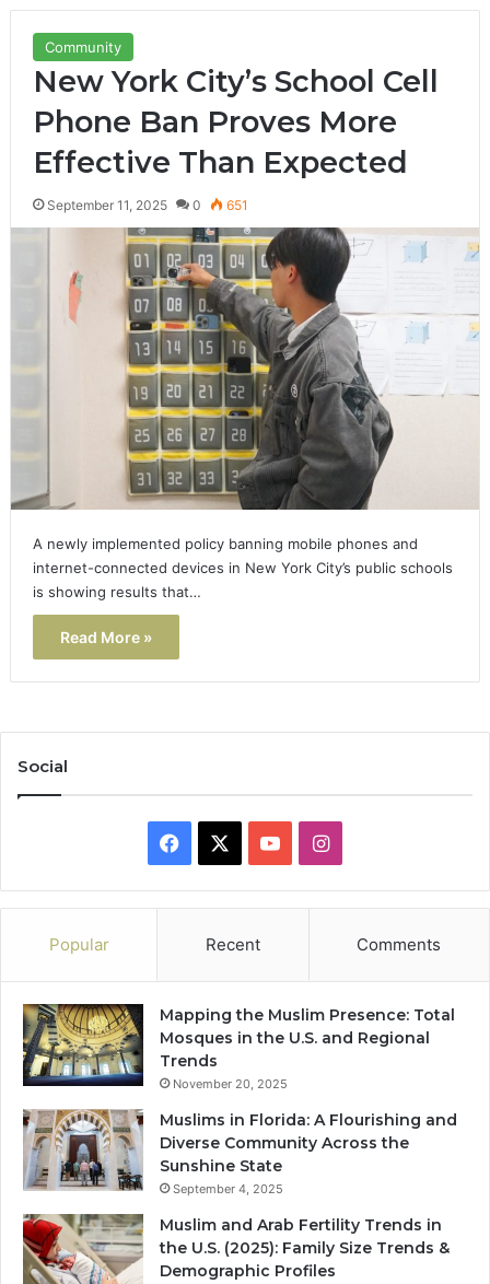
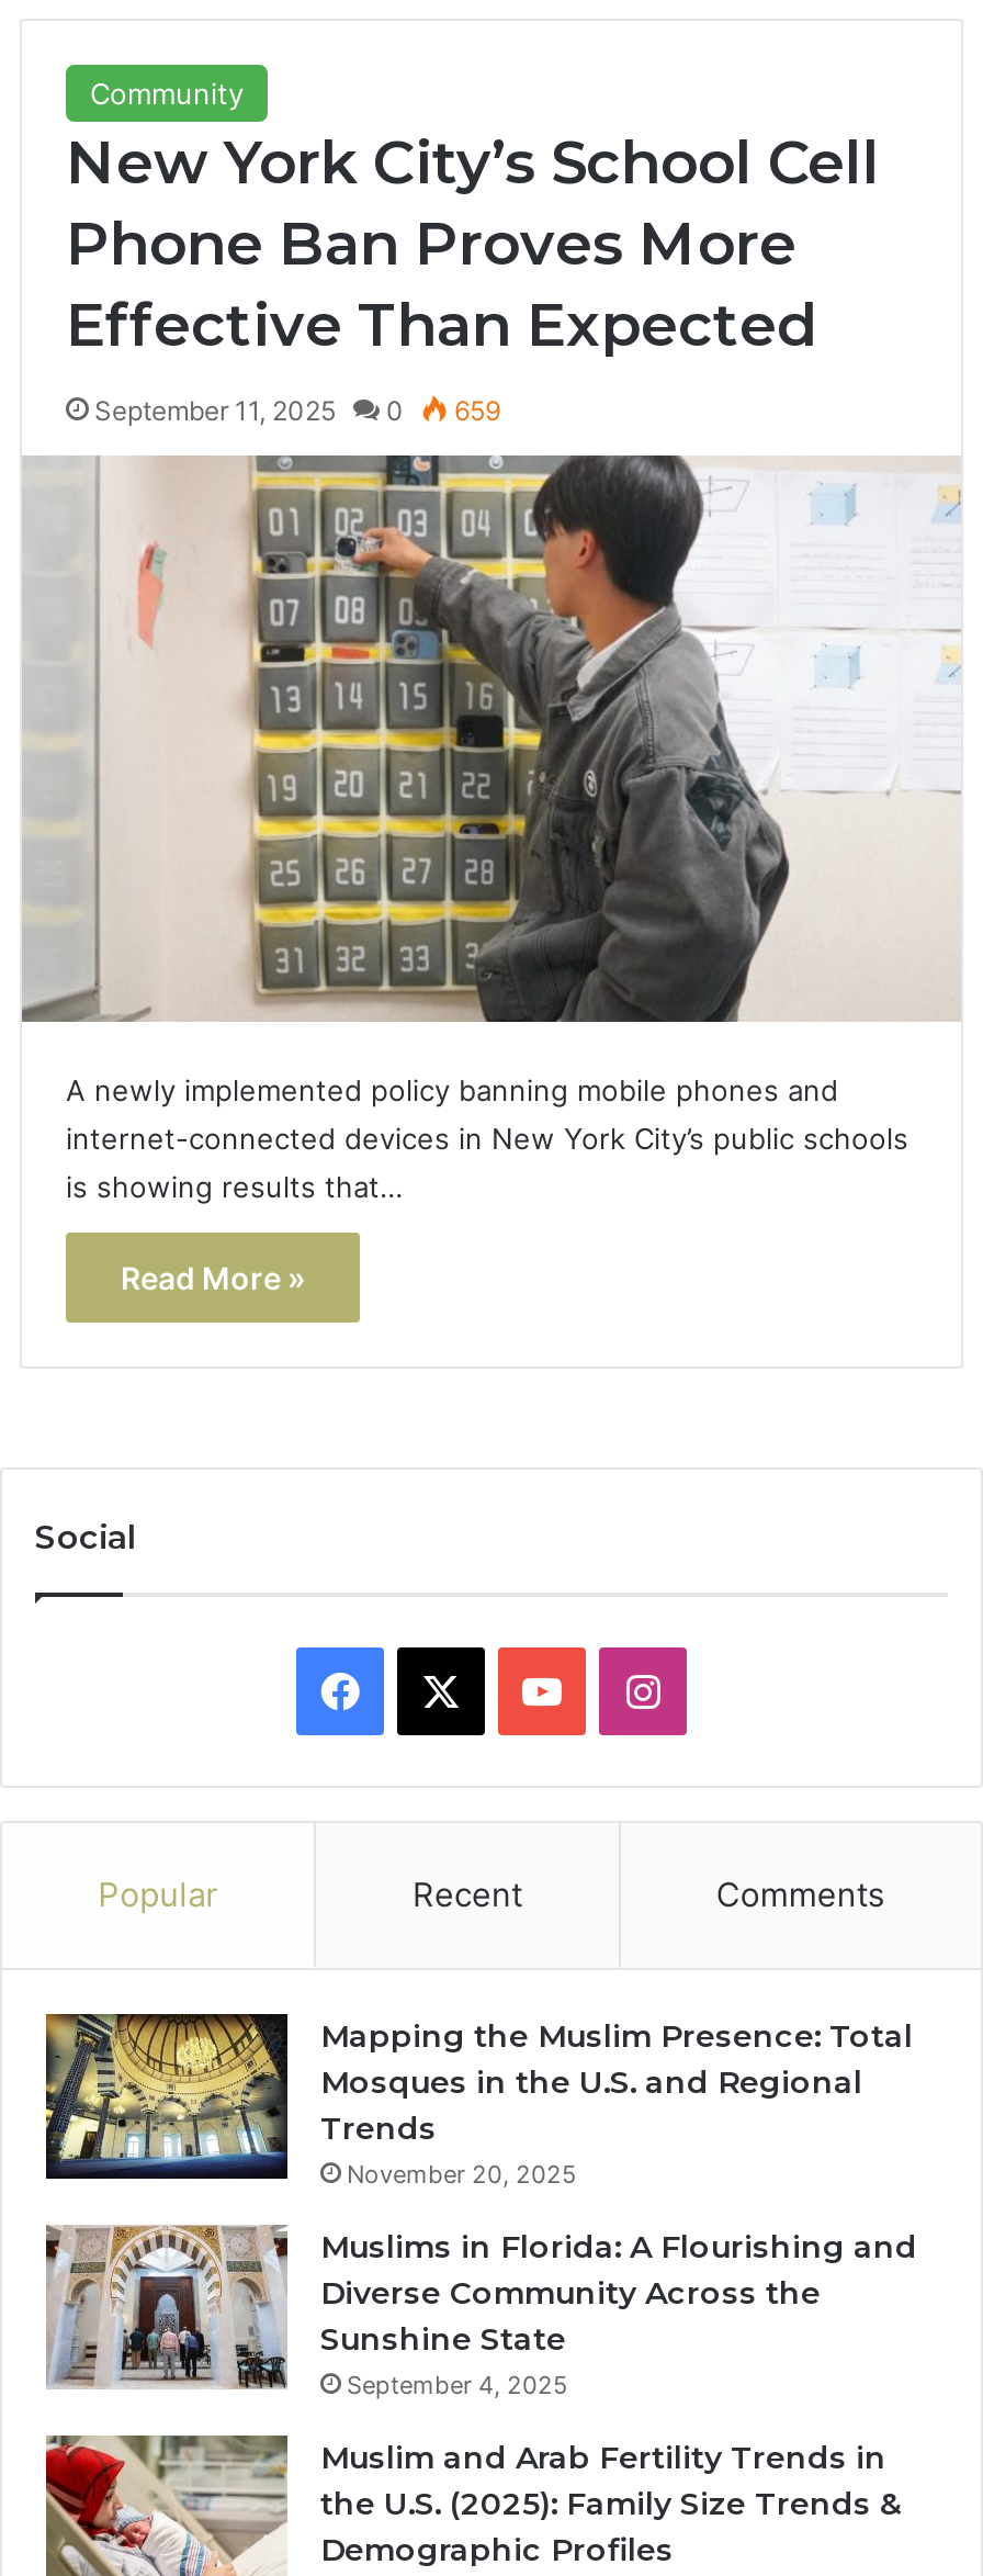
- September 11, 2025 0 651
+ September 11, 2025 0 659
